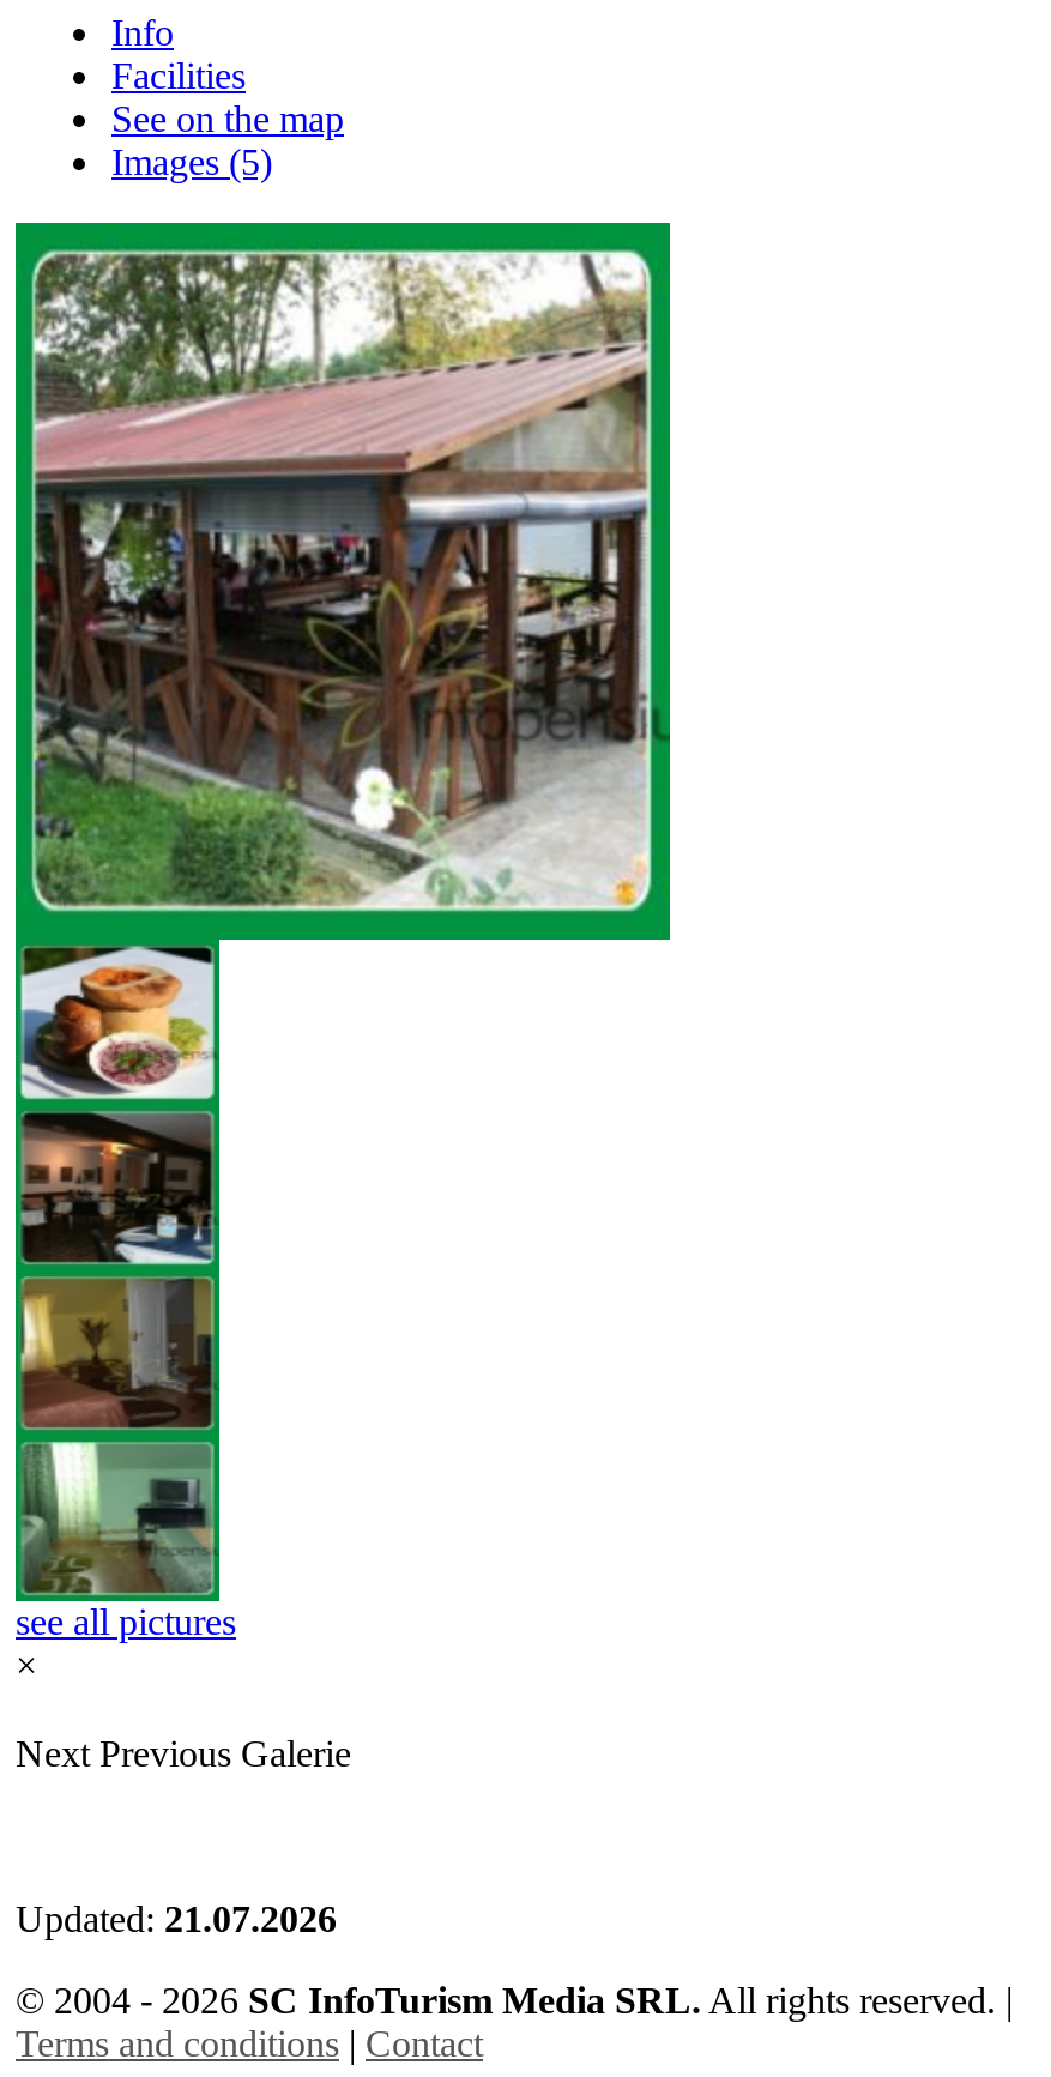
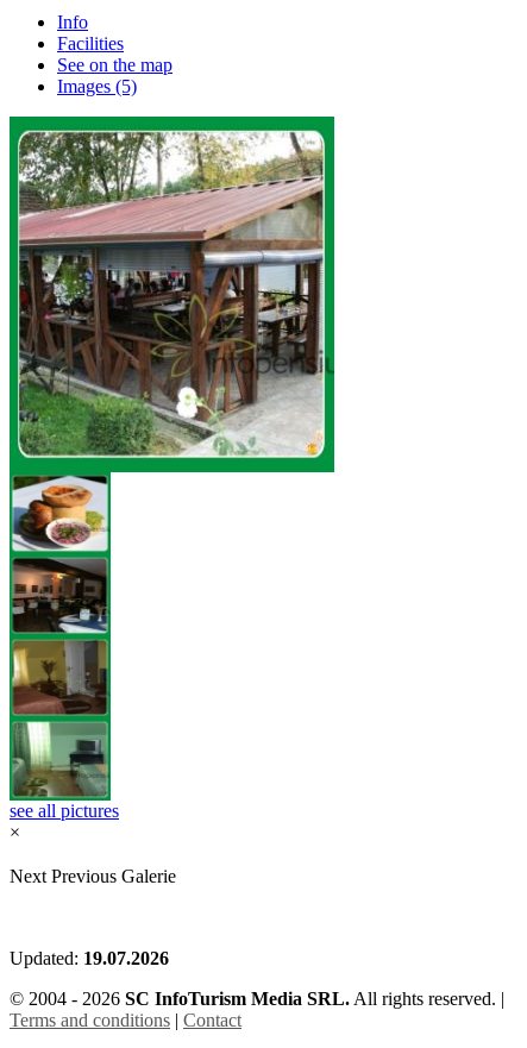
- Updated: 21.07.2026
+ Updated: 19.07.2026
